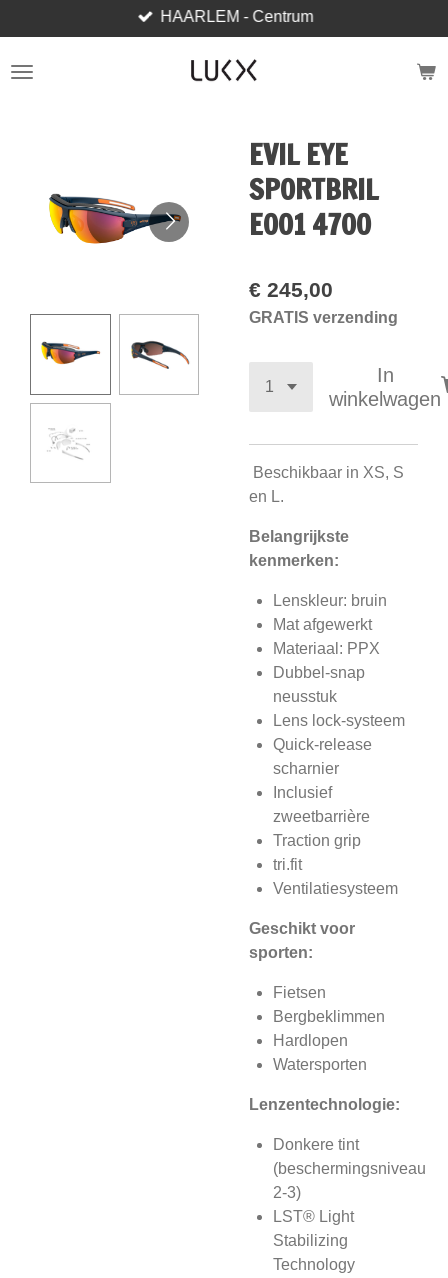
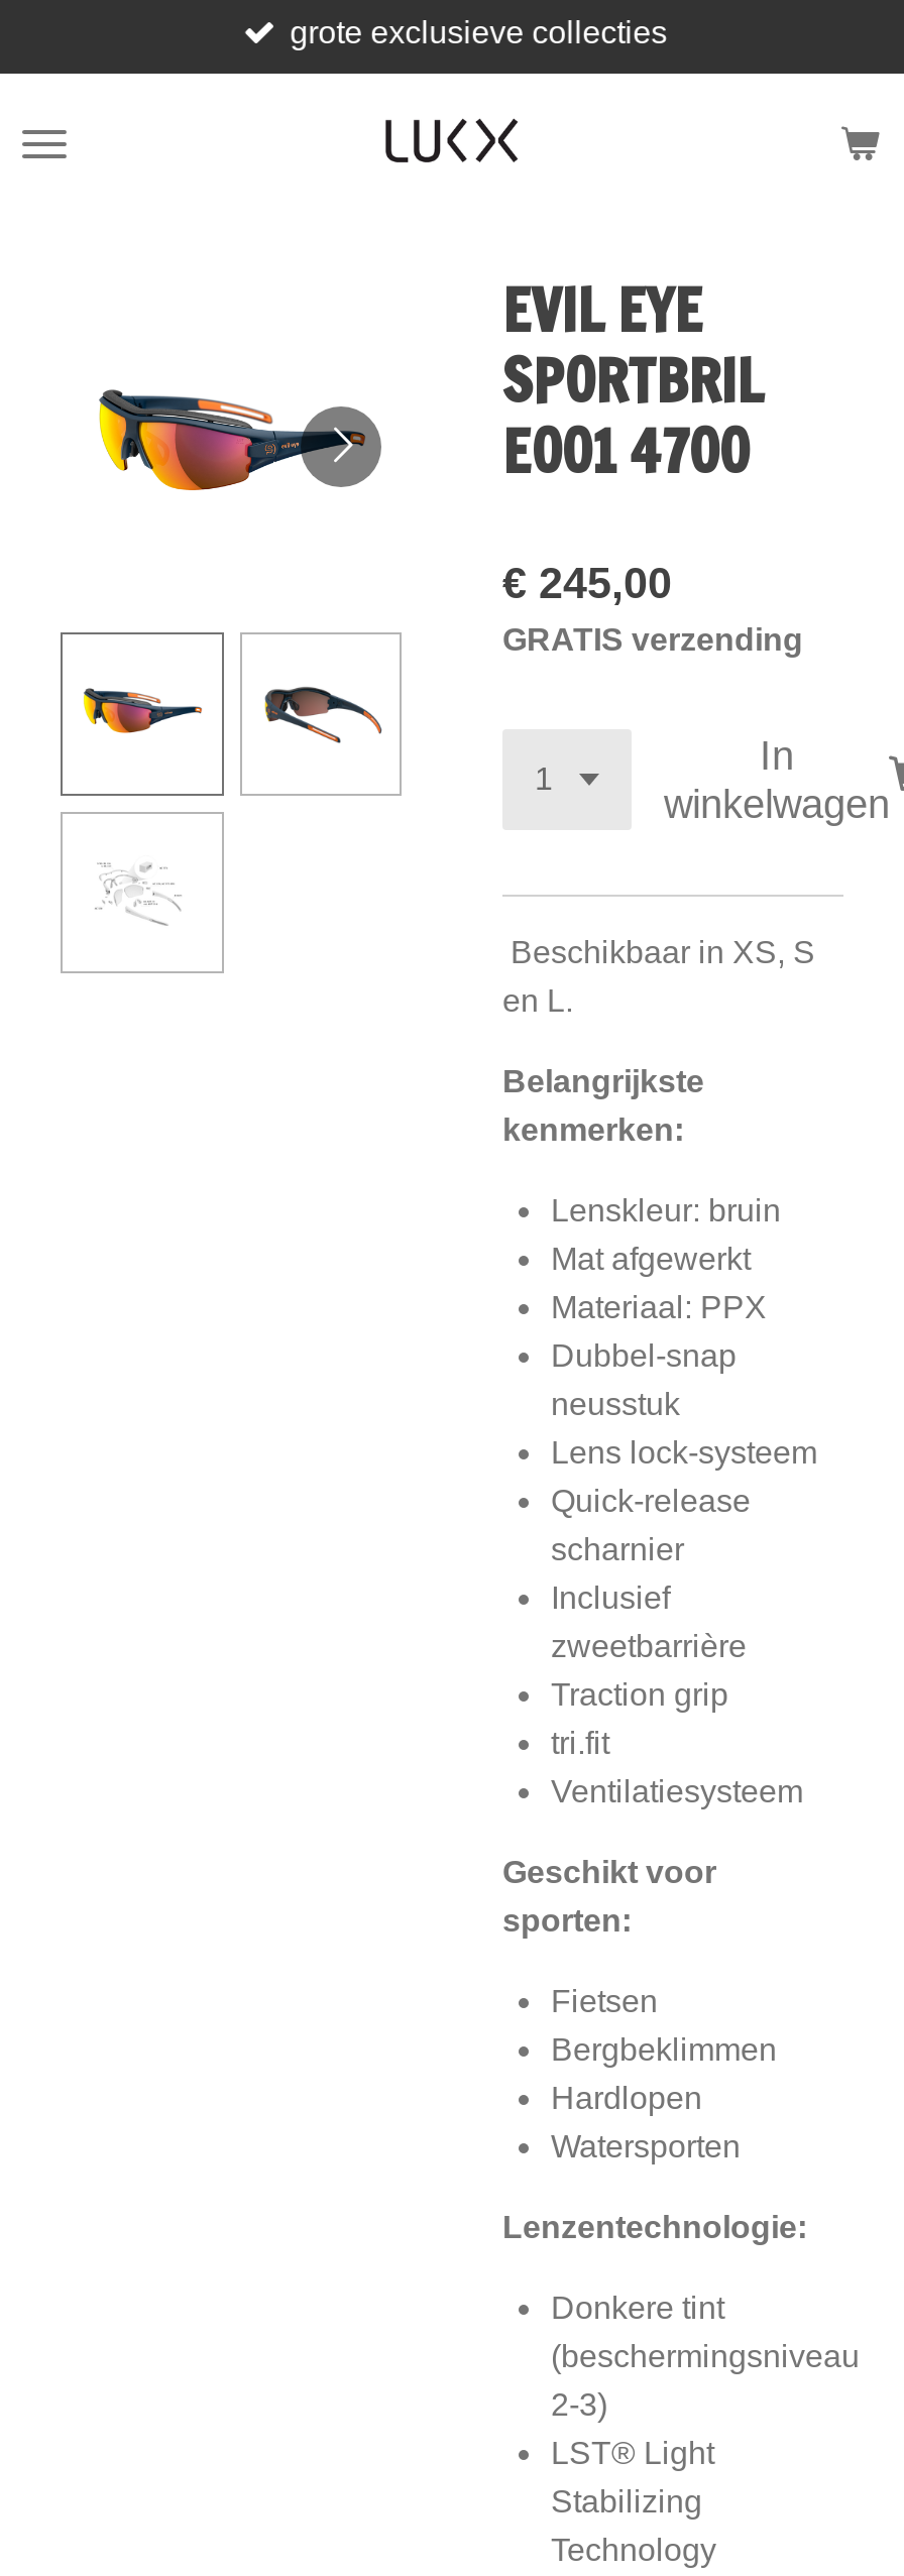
- HAARLEM - Centrum
+ grote exclusieve collecties
